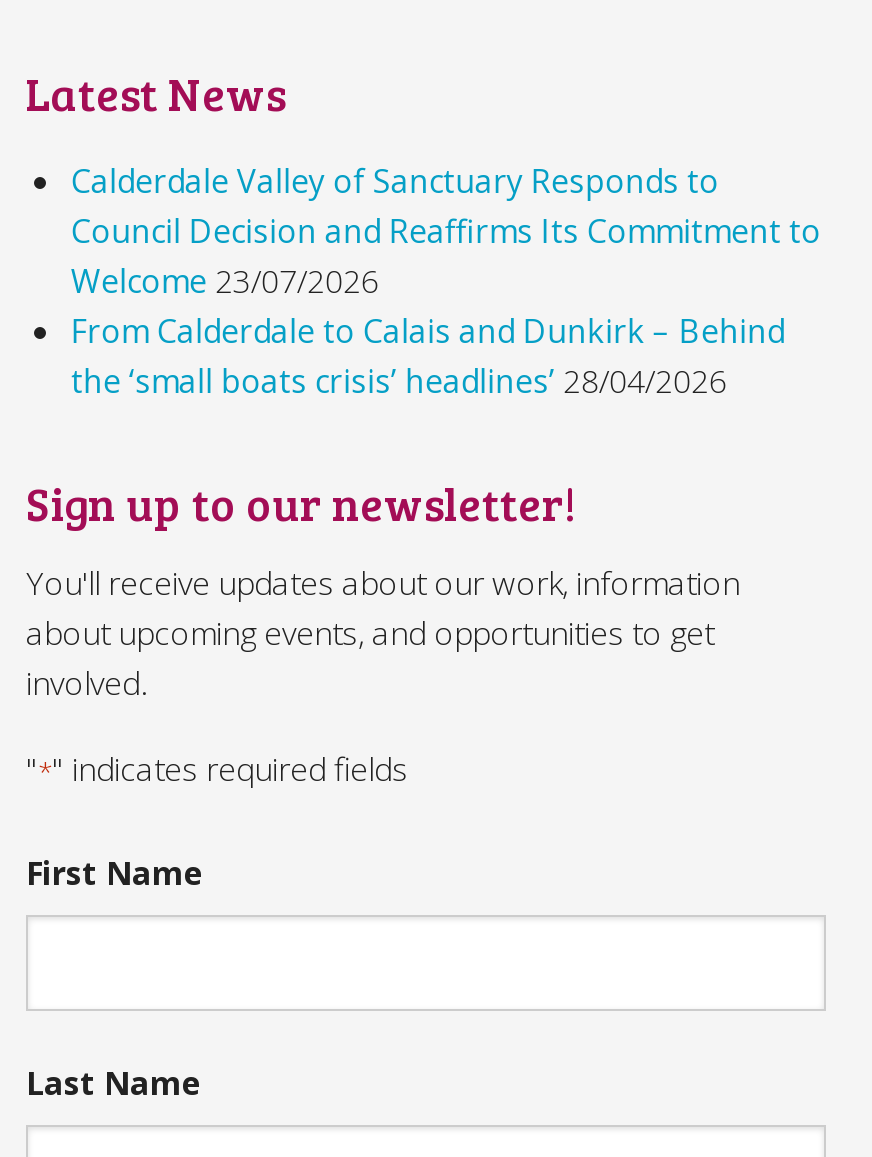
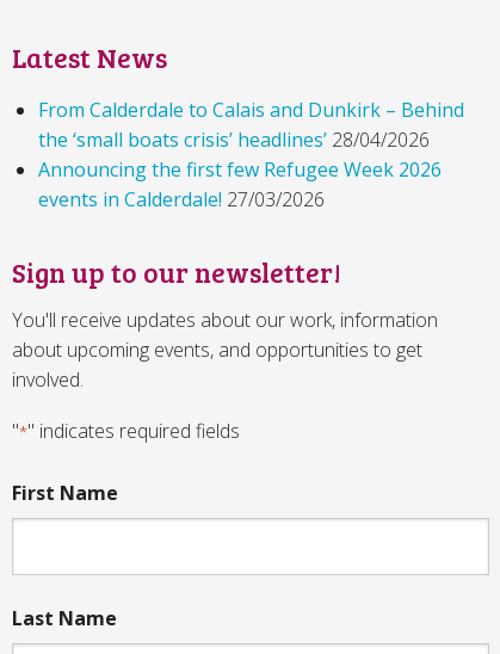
- Calderdale Valley of Sanctuary Responds to
- Council Decision and Reaffirms Its Commitment to
- Welcome 23/07/2026

moved up: From Calderdale to Calais and Dunkirk – Behind | the ‘small boats crisis’ headlines’ 28/04/2026

+ Announcing the first few Refugee Week 2026
+ events in Calderdale! 27/03/2026
